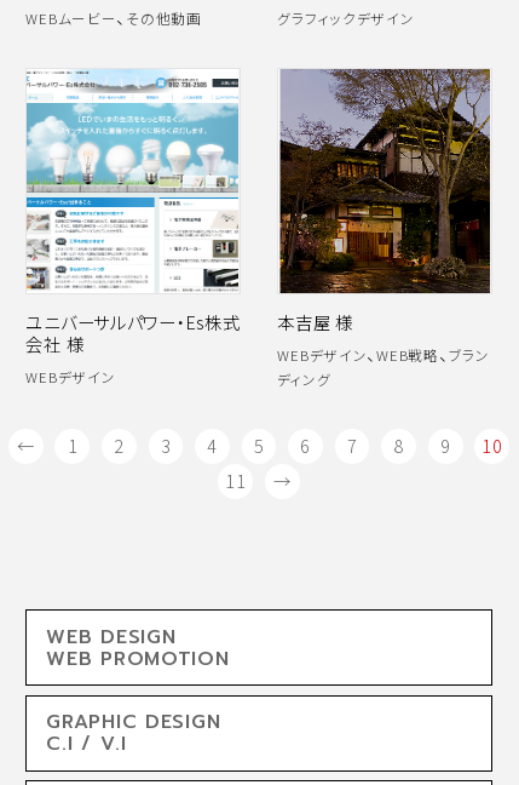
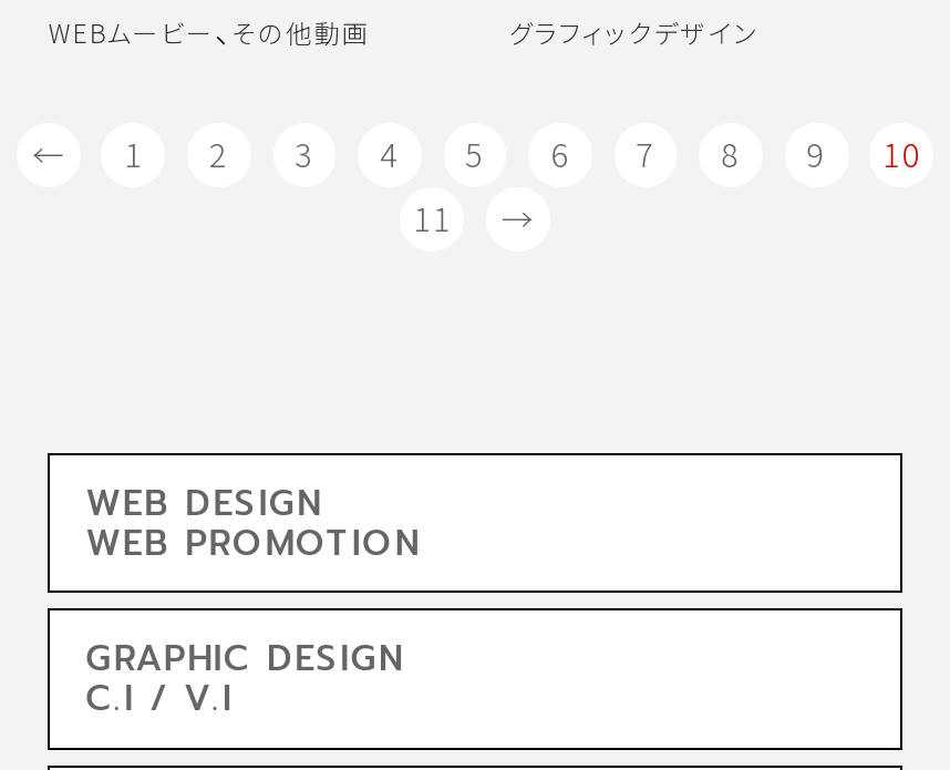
- [image]
- ユニバーサルパワー・Es株式
- 会社 様
- WEBデザイン

- [image]
- 本吉屋 様
- WEBデザイン、WEB戦略、ブラン
- ディング
